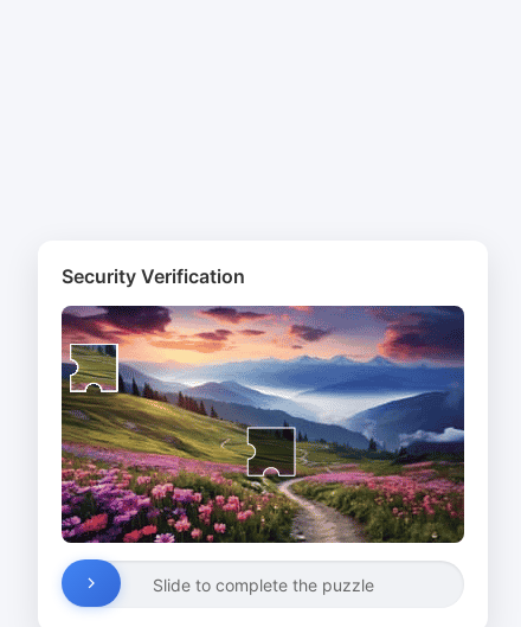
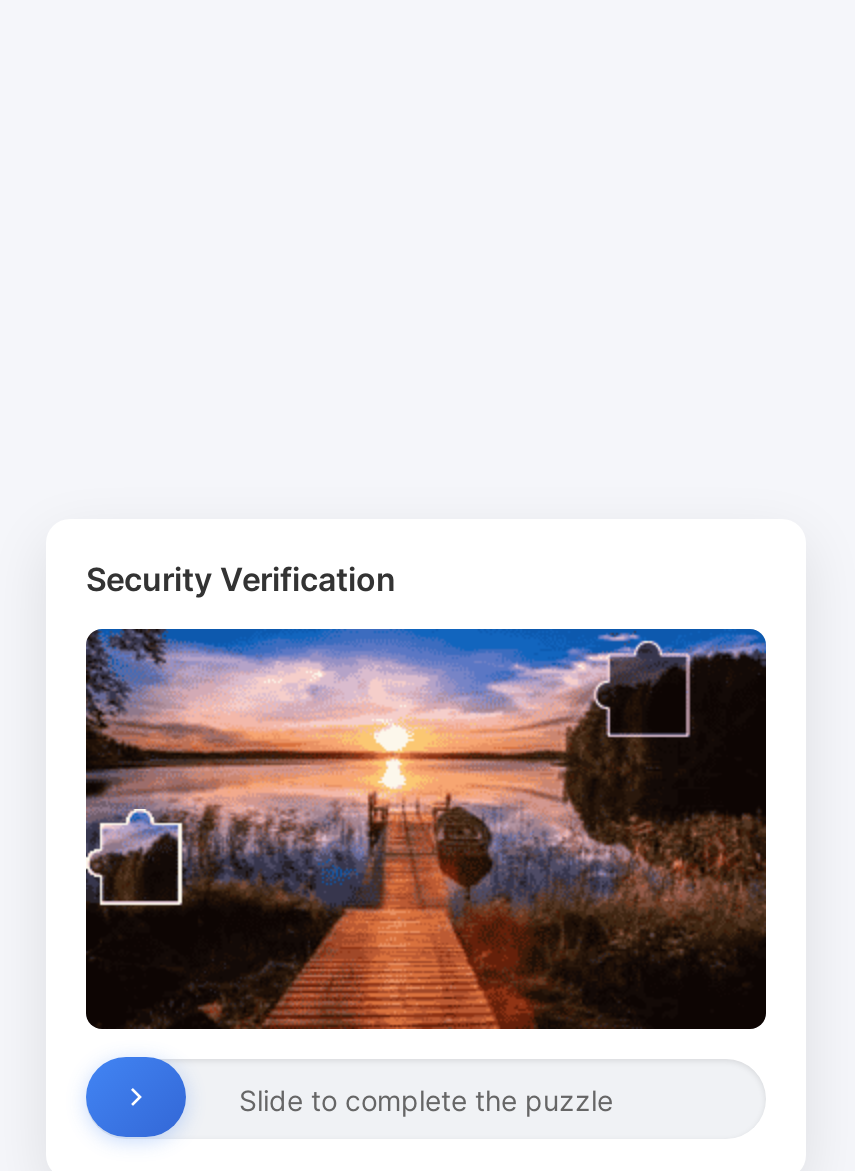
- [image]
+ [image]
